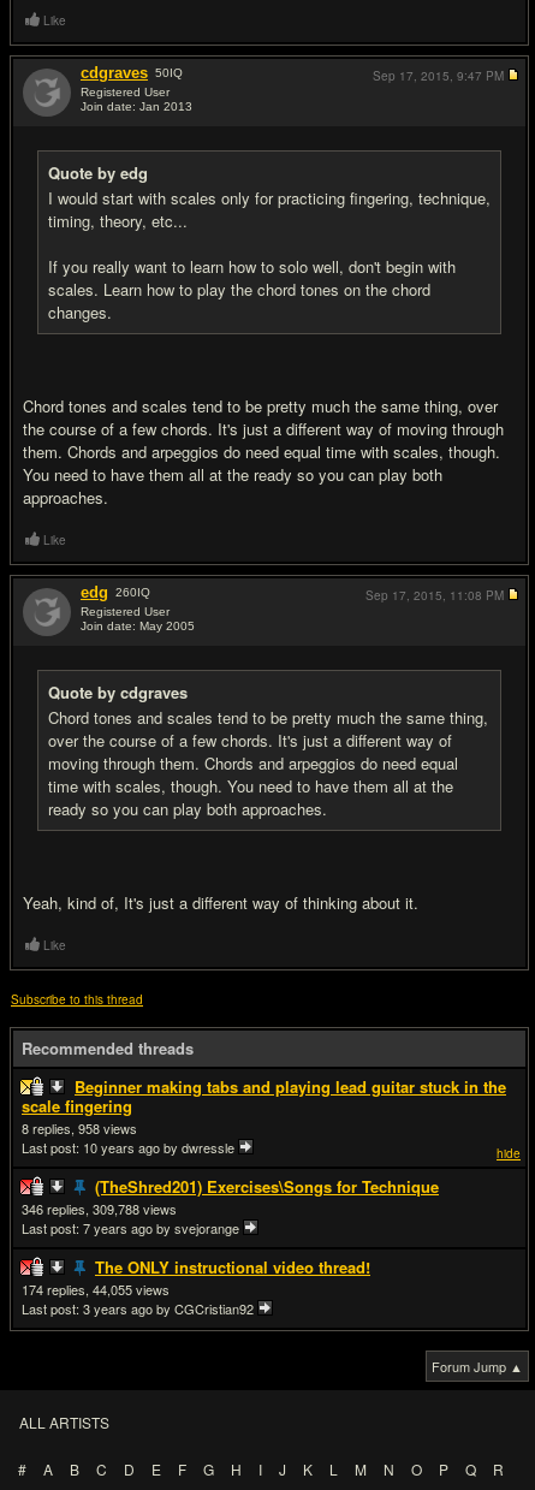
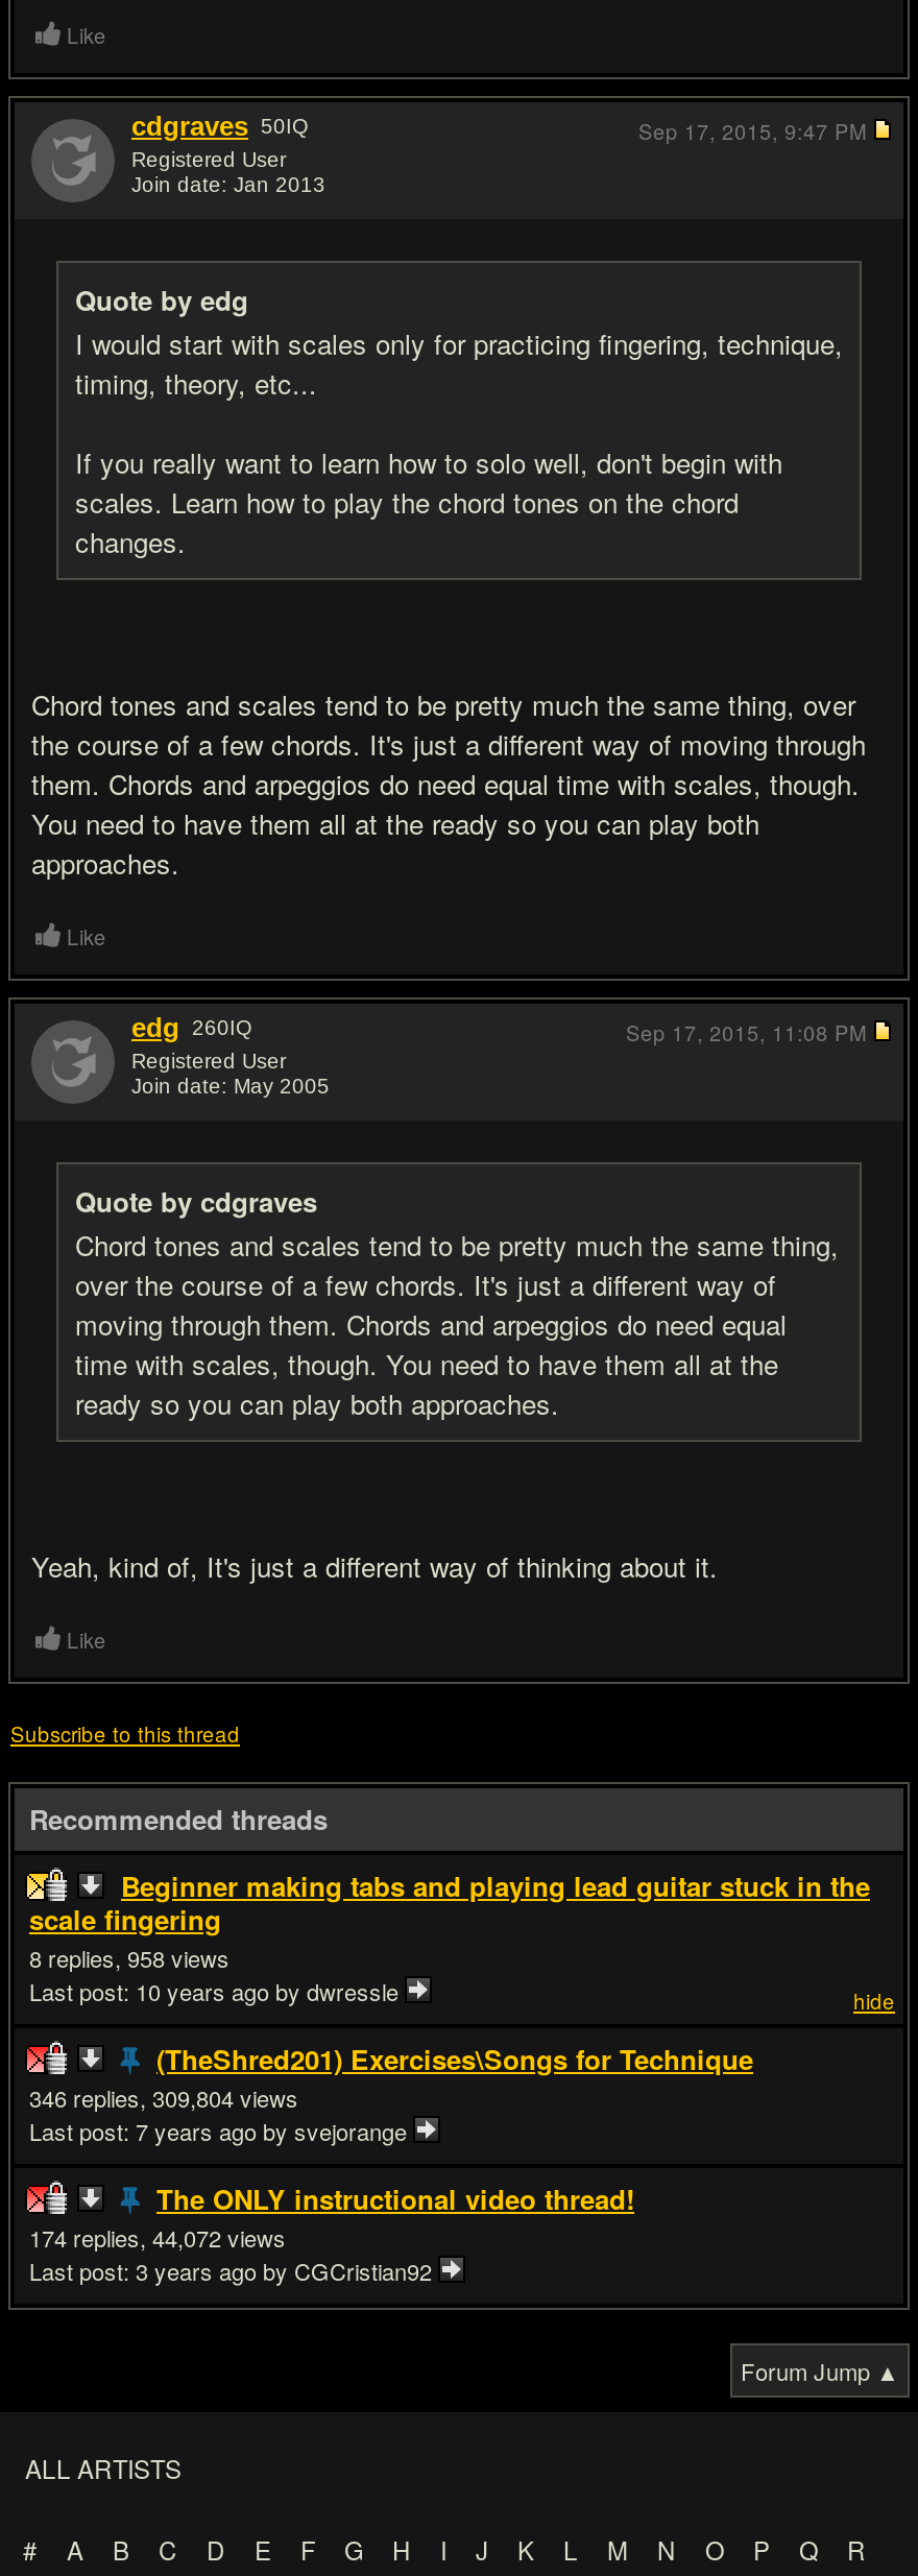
- 309,788
+ 309,804

- 44,055
+ 44,072
